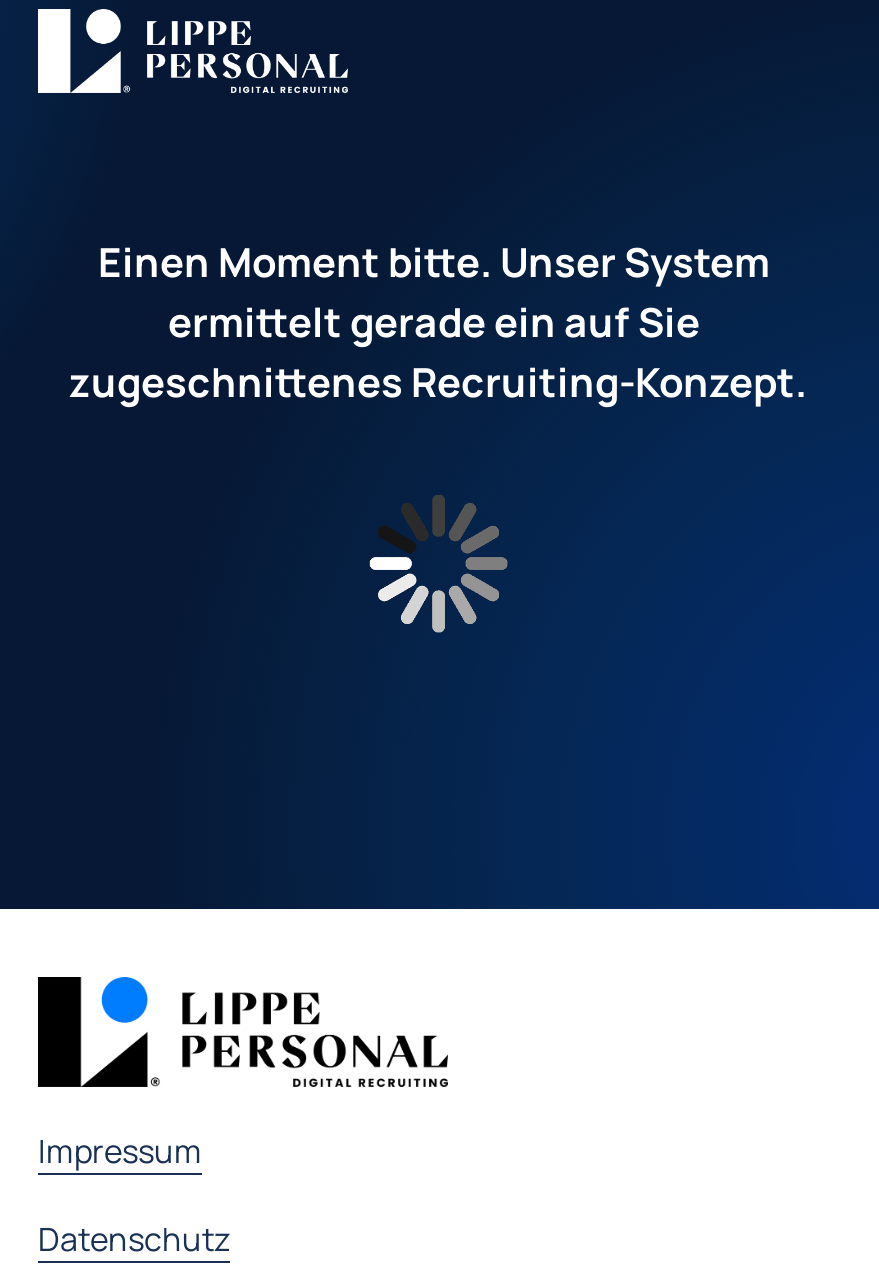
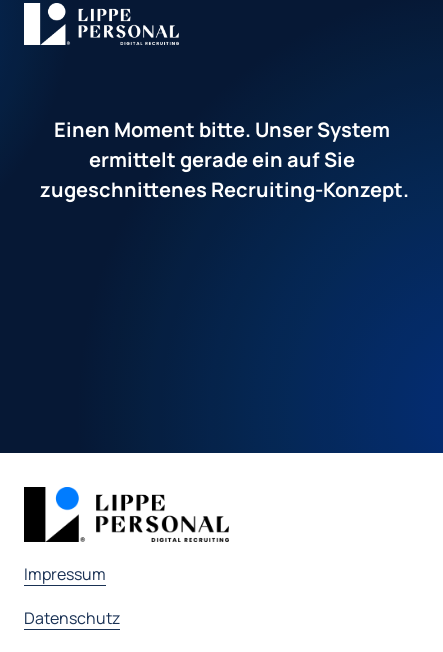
- [image]
